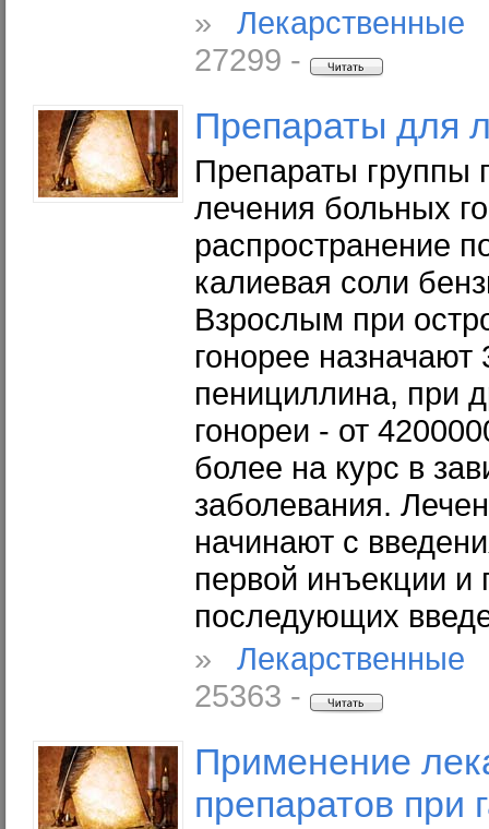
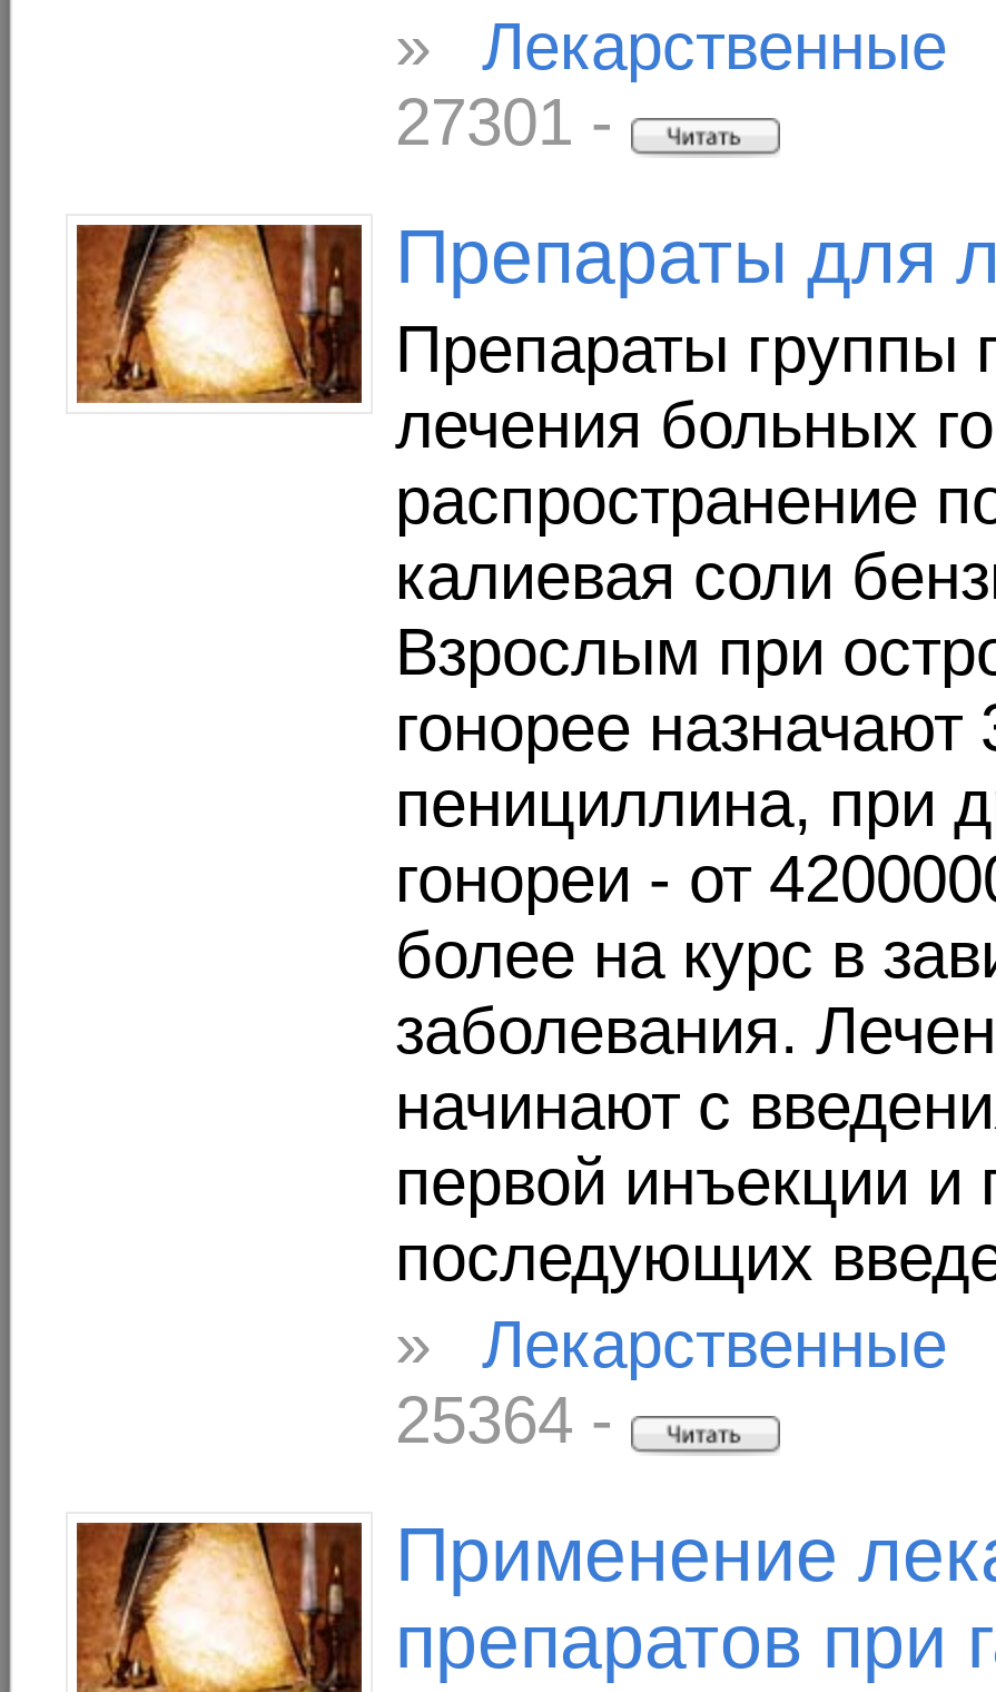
- 27299 -
+ 27301 -

- 25363 -
+ 25364 -
